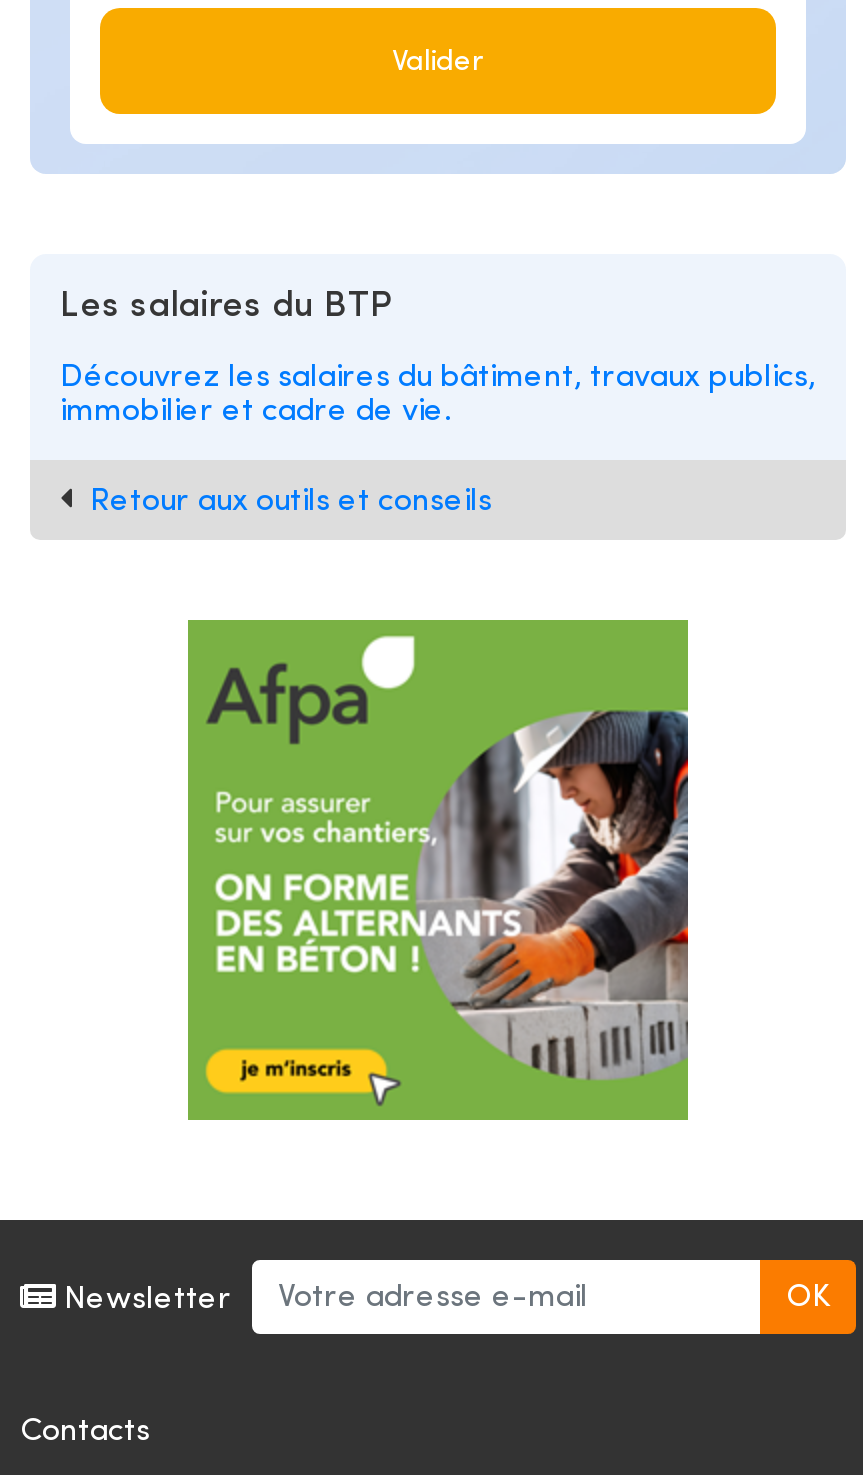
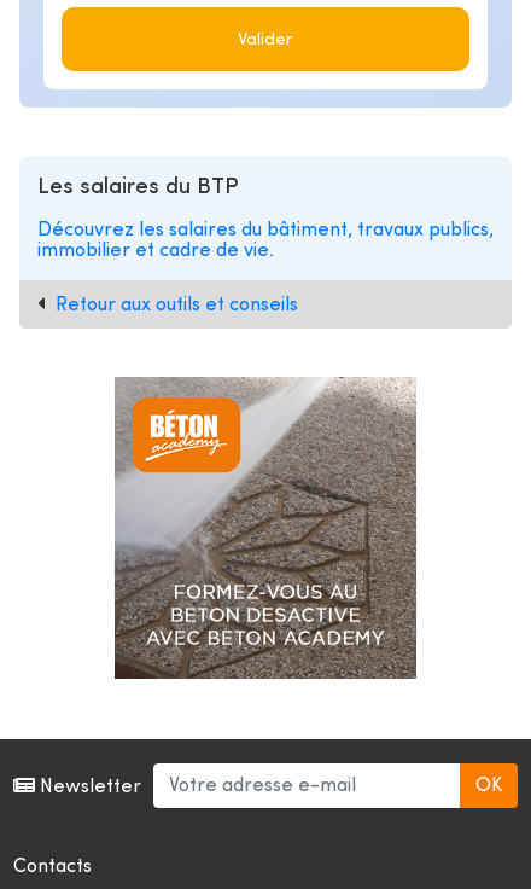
- [image]
+ [image]
